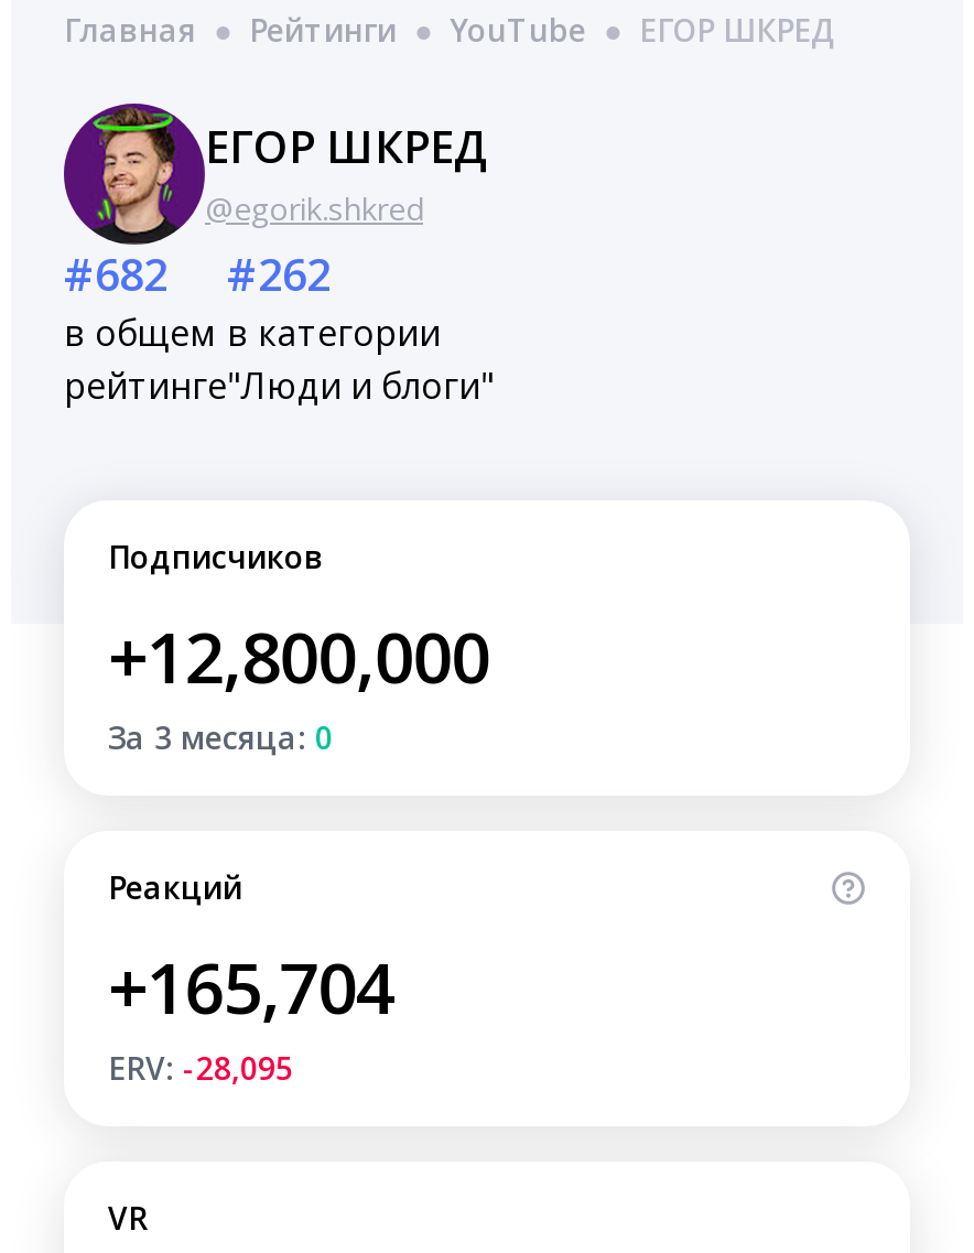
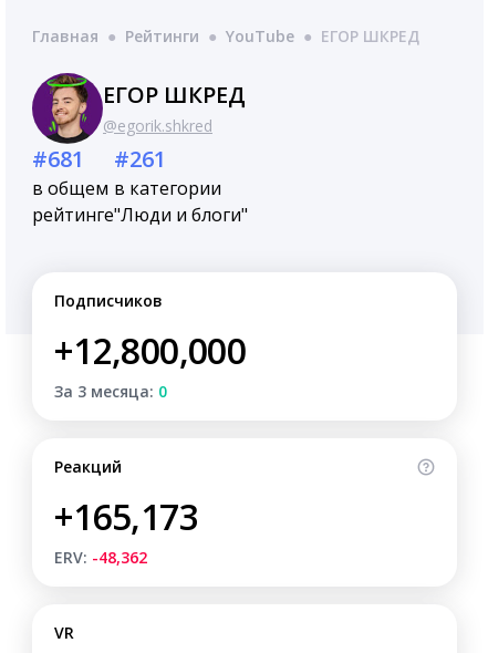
- #682
+ #681

- #262
+ #261

- +165,704
+ +165,173

- ERV: -28,095
+ ERV: -48,362
